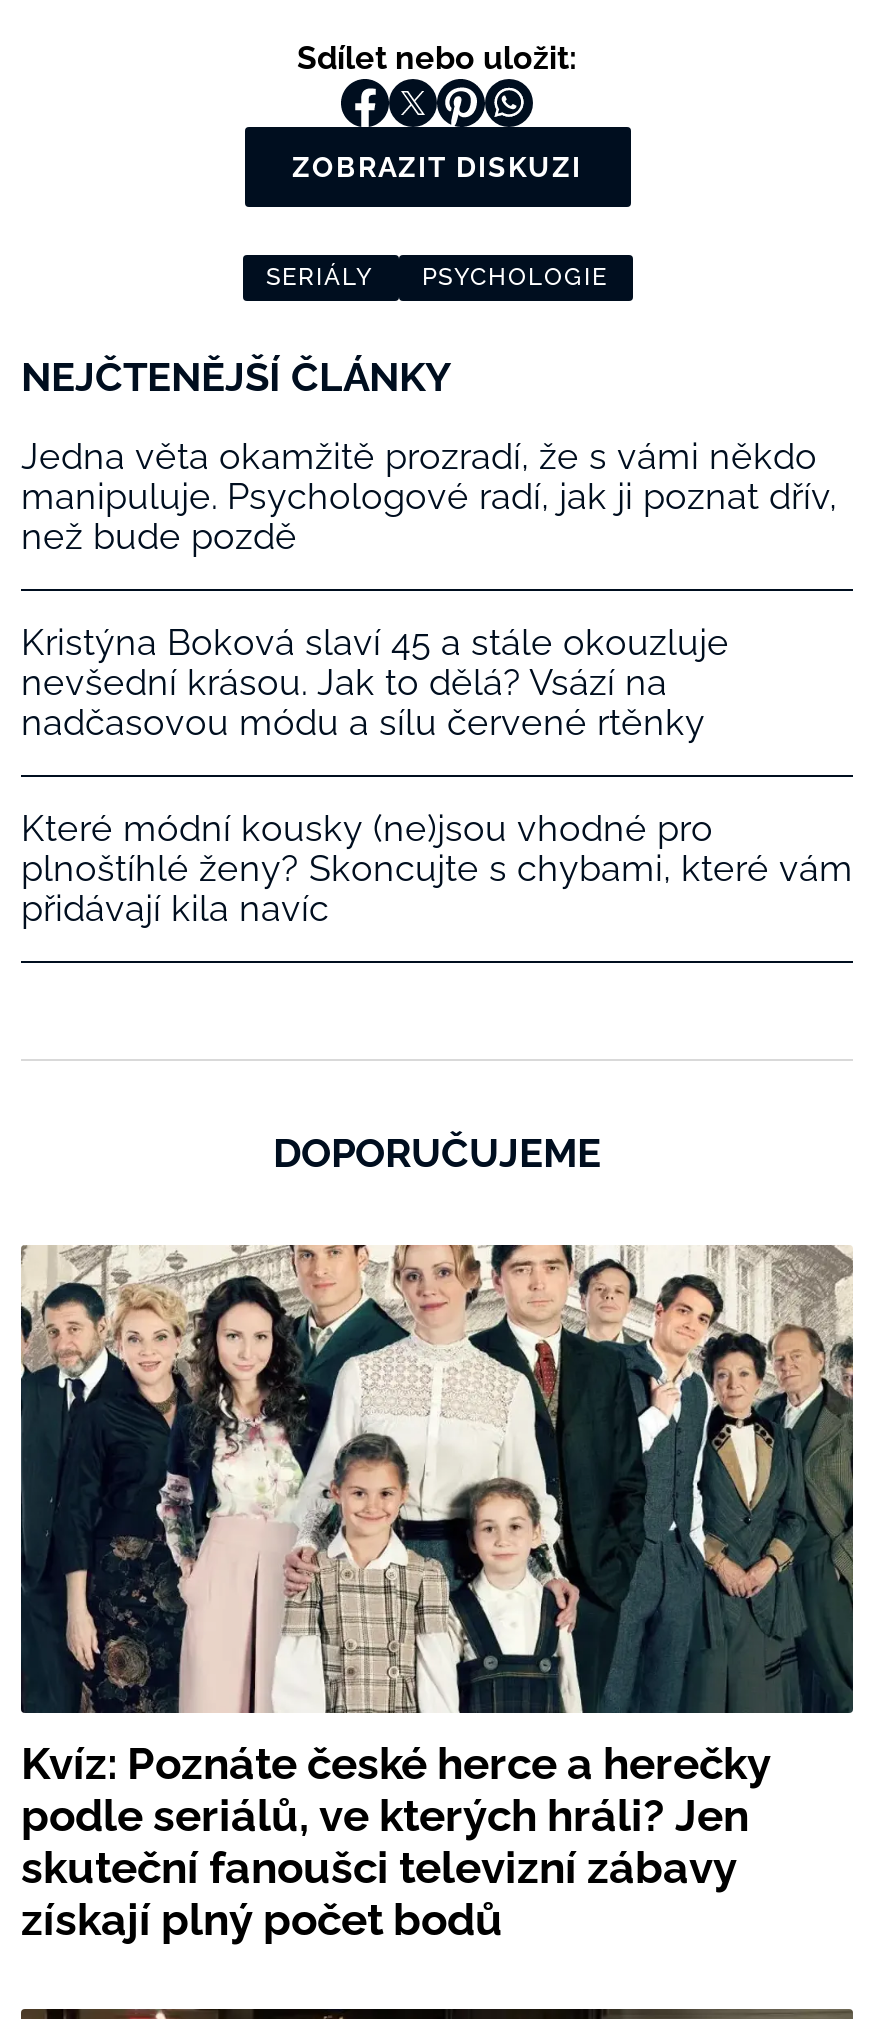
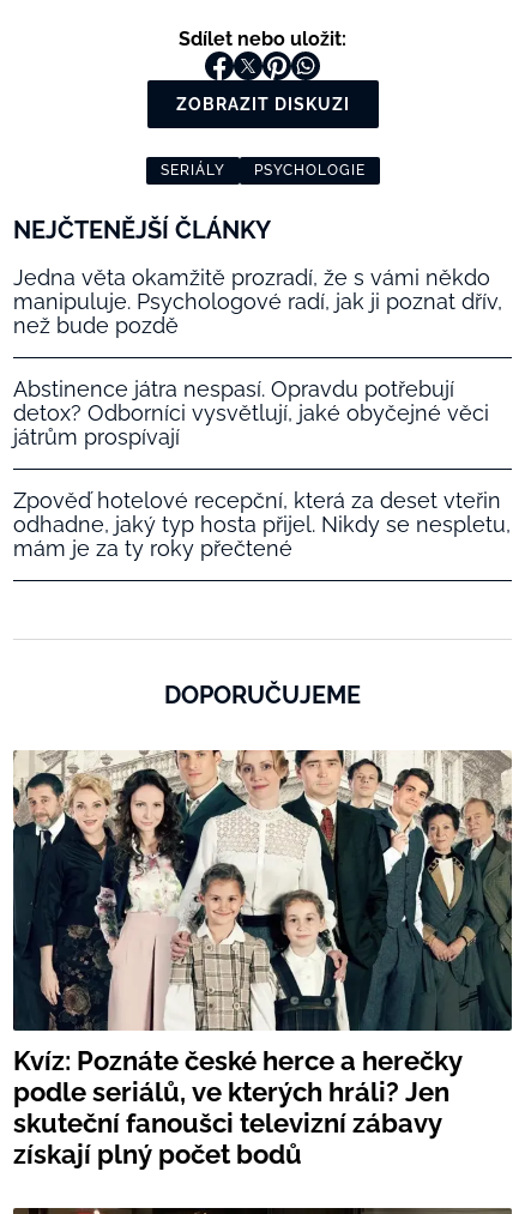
- Kristýna Boková slaví 45 a stále okouzluje
- nevšední krásou. Jak to dělá? Vsází na
- nadčasovou módu a sílu červené rtěnky
+ Abstinence játra nespasí. Opravdu potřebují
+ detox? Odborníci vysvětlují, jaké obyčejné věci
+ játrům prospívají

- Které módní kousky (ne)jsou vhodné pro
- plnoštíhlé ženy? Skoncujte s chybami, které vám
- přidávají kila navíc
+ Zpověď hotelové recepční, která za deset vteřin
+ odhadne, jaký typ hosta přijel. Nikdy se nespletu,
+ mám je za ty roky přečtené
